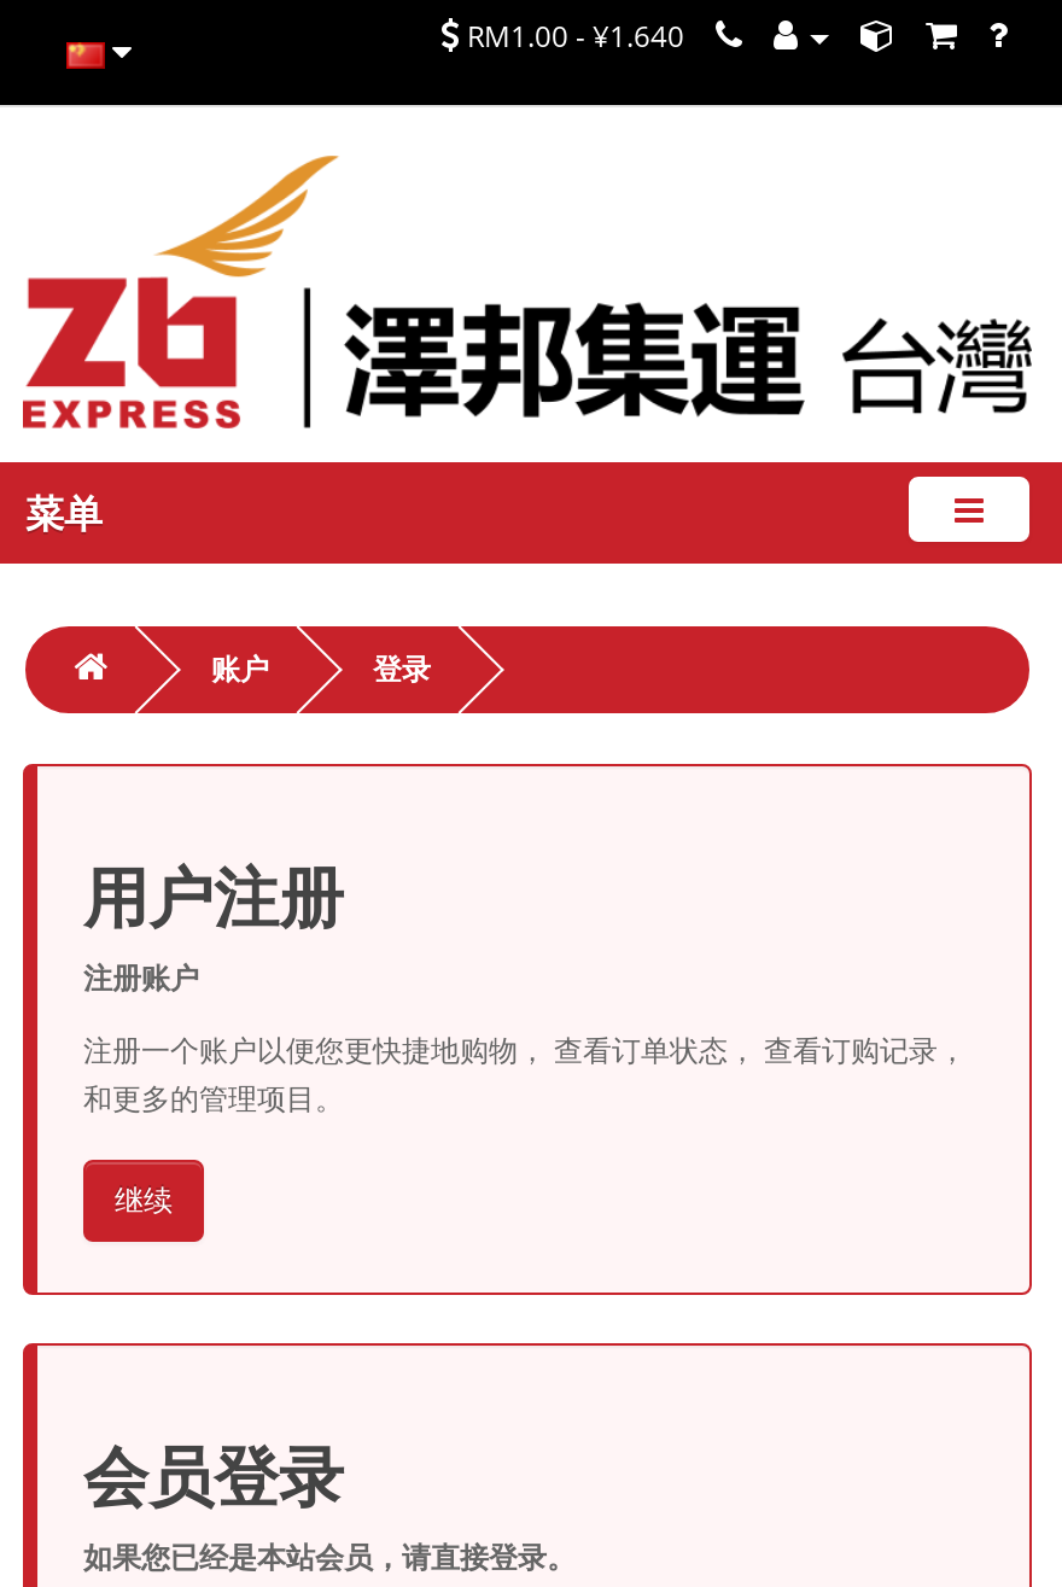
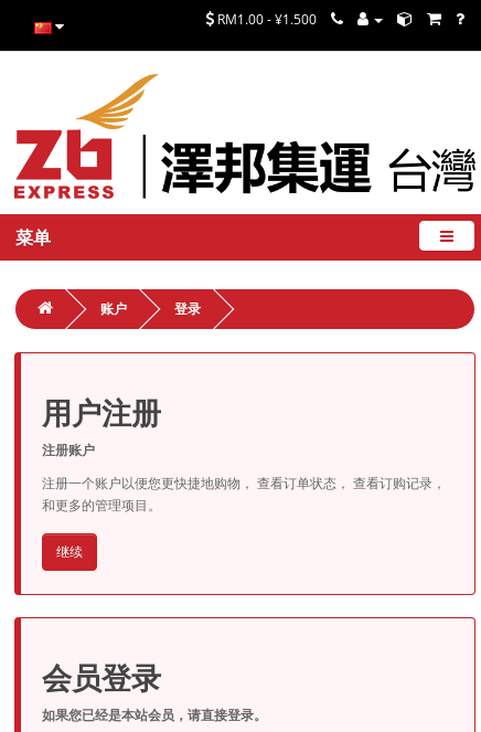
- RM1.00 - ¥1.640
+ RM1.00 - ¥1.500
